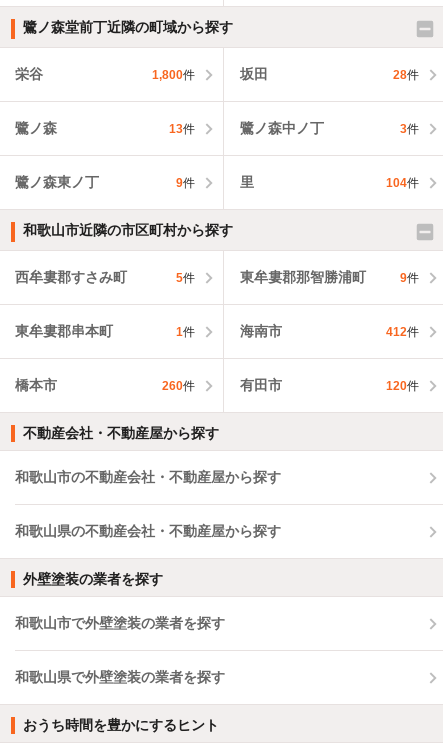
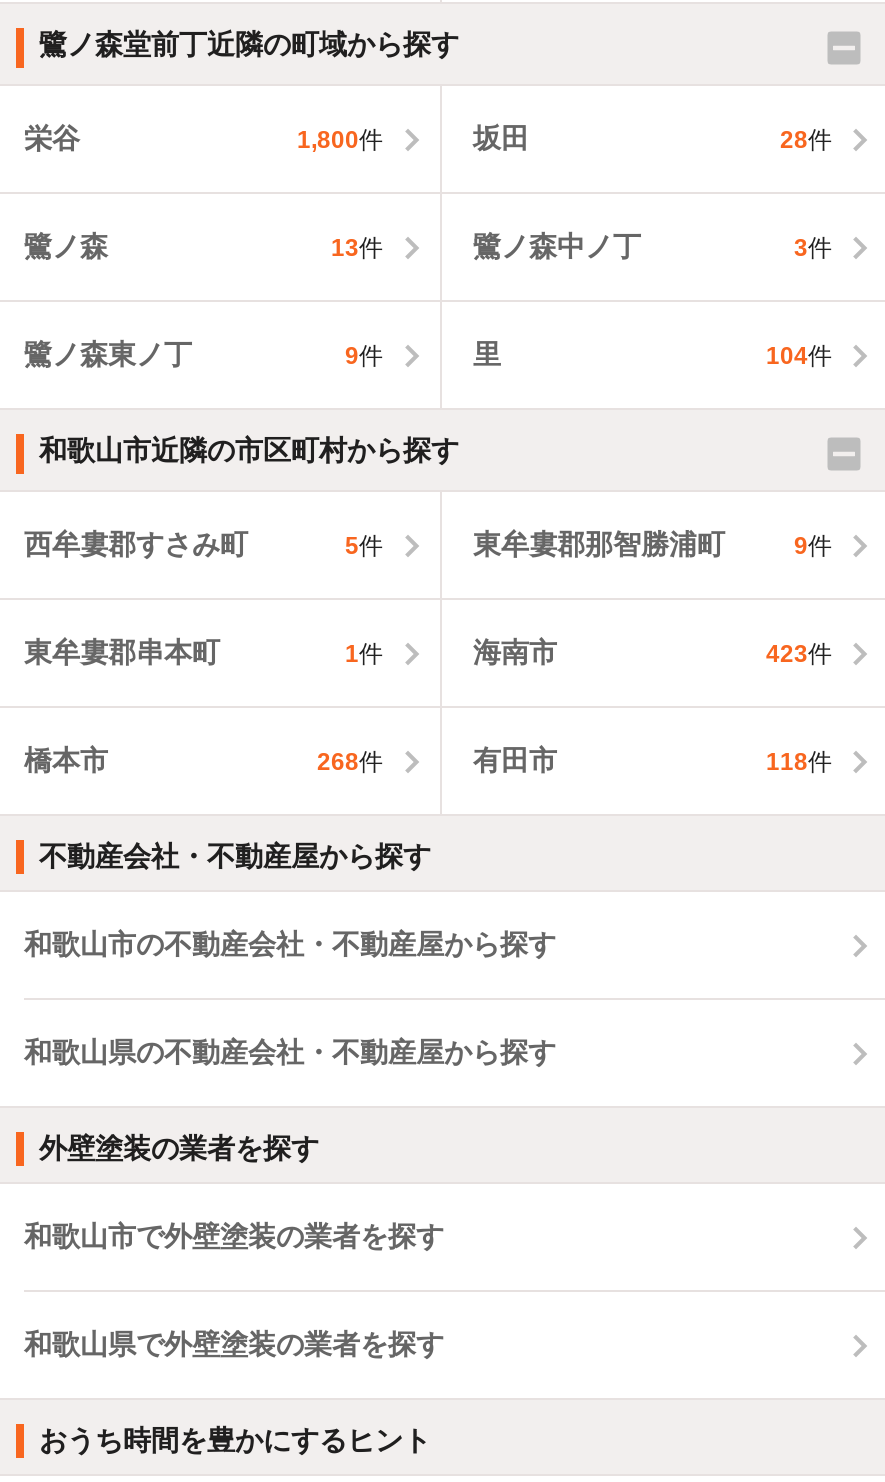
- 412件
+ 423件

- 260件
+ 268件

- 120件
+ 118件
